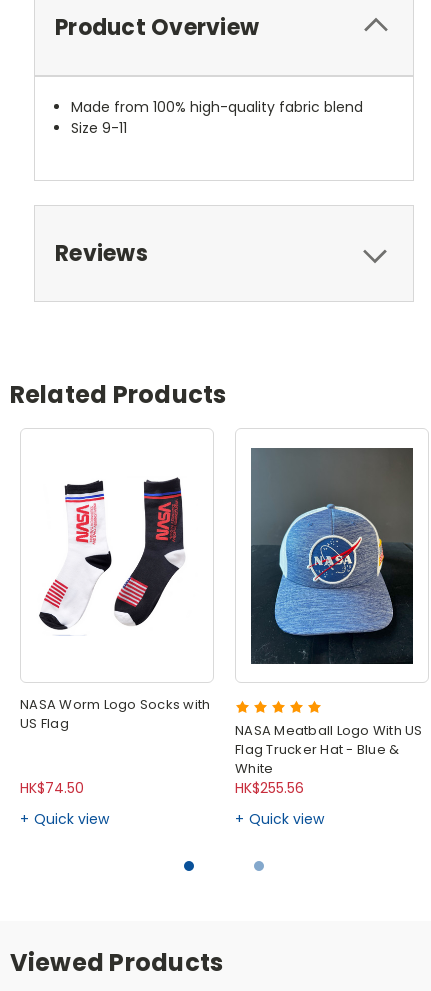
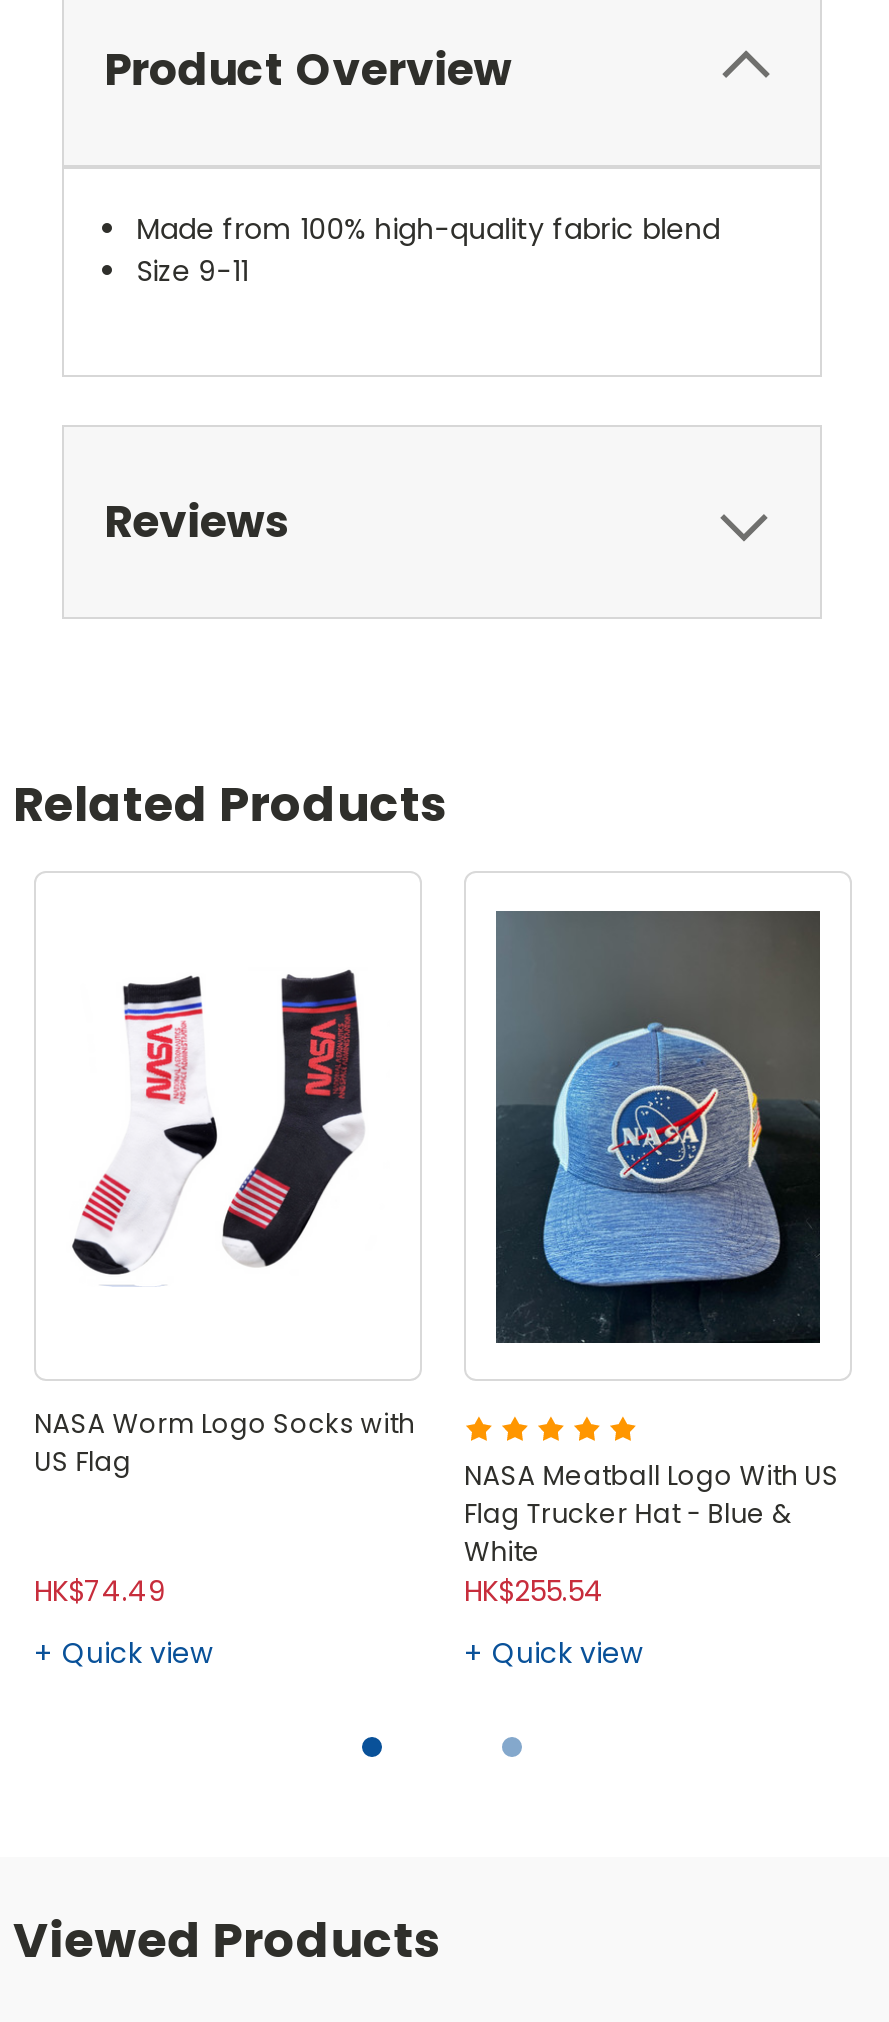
- HK$74.50
+ HK$74.49

- HK$255.56
+ HK$255.54
